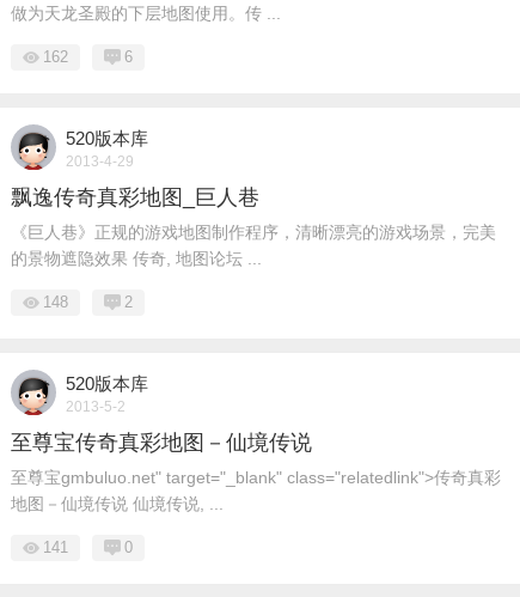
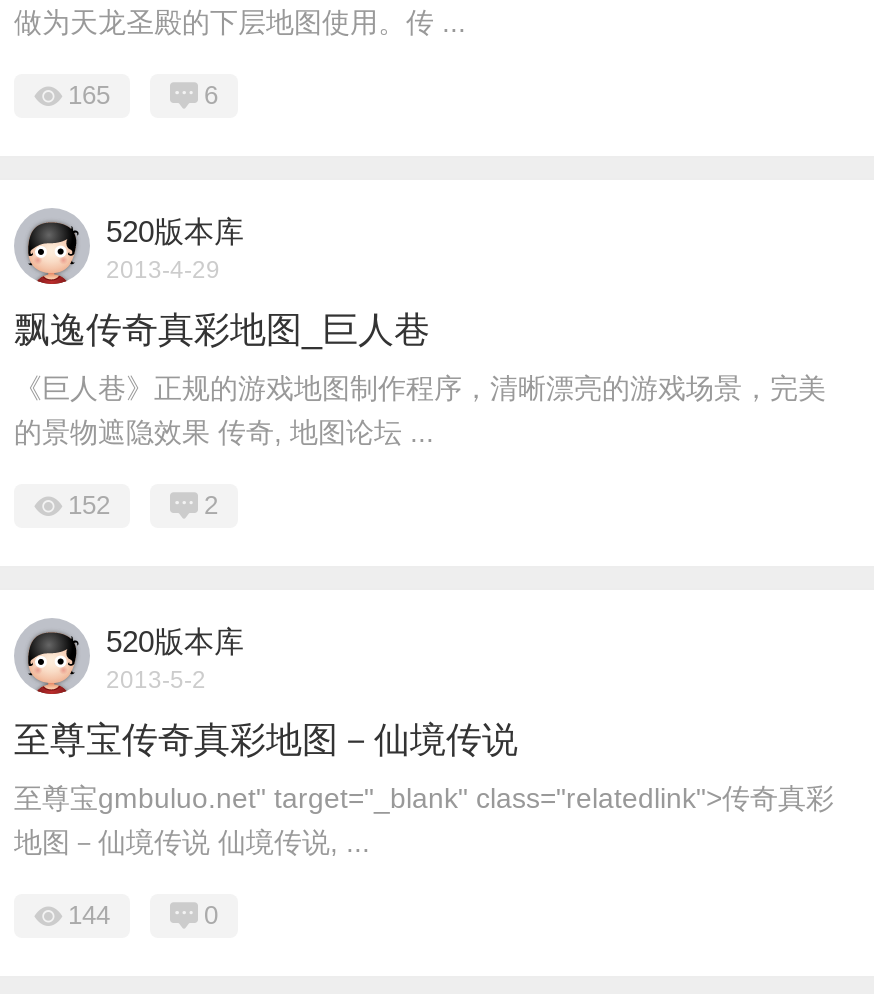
- 162
+ 165

- 148
+ 152

- 141
+ 144
